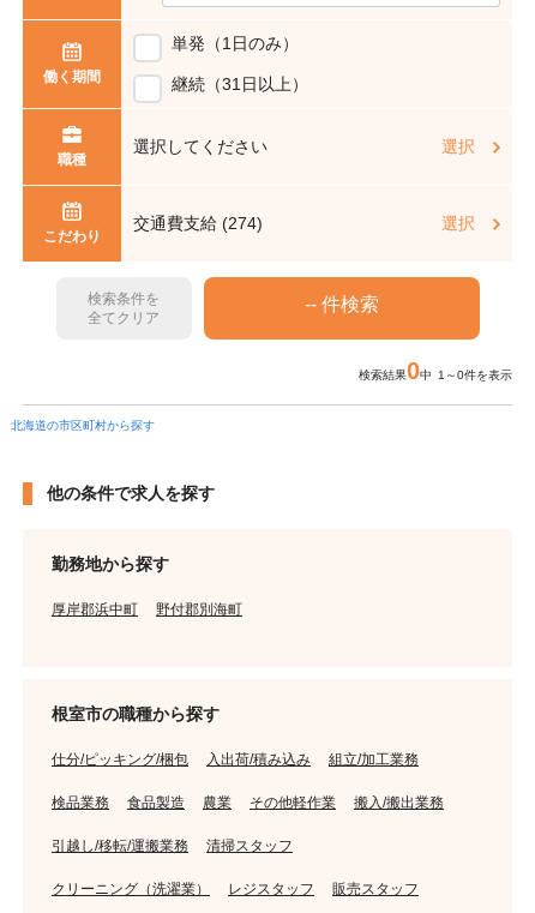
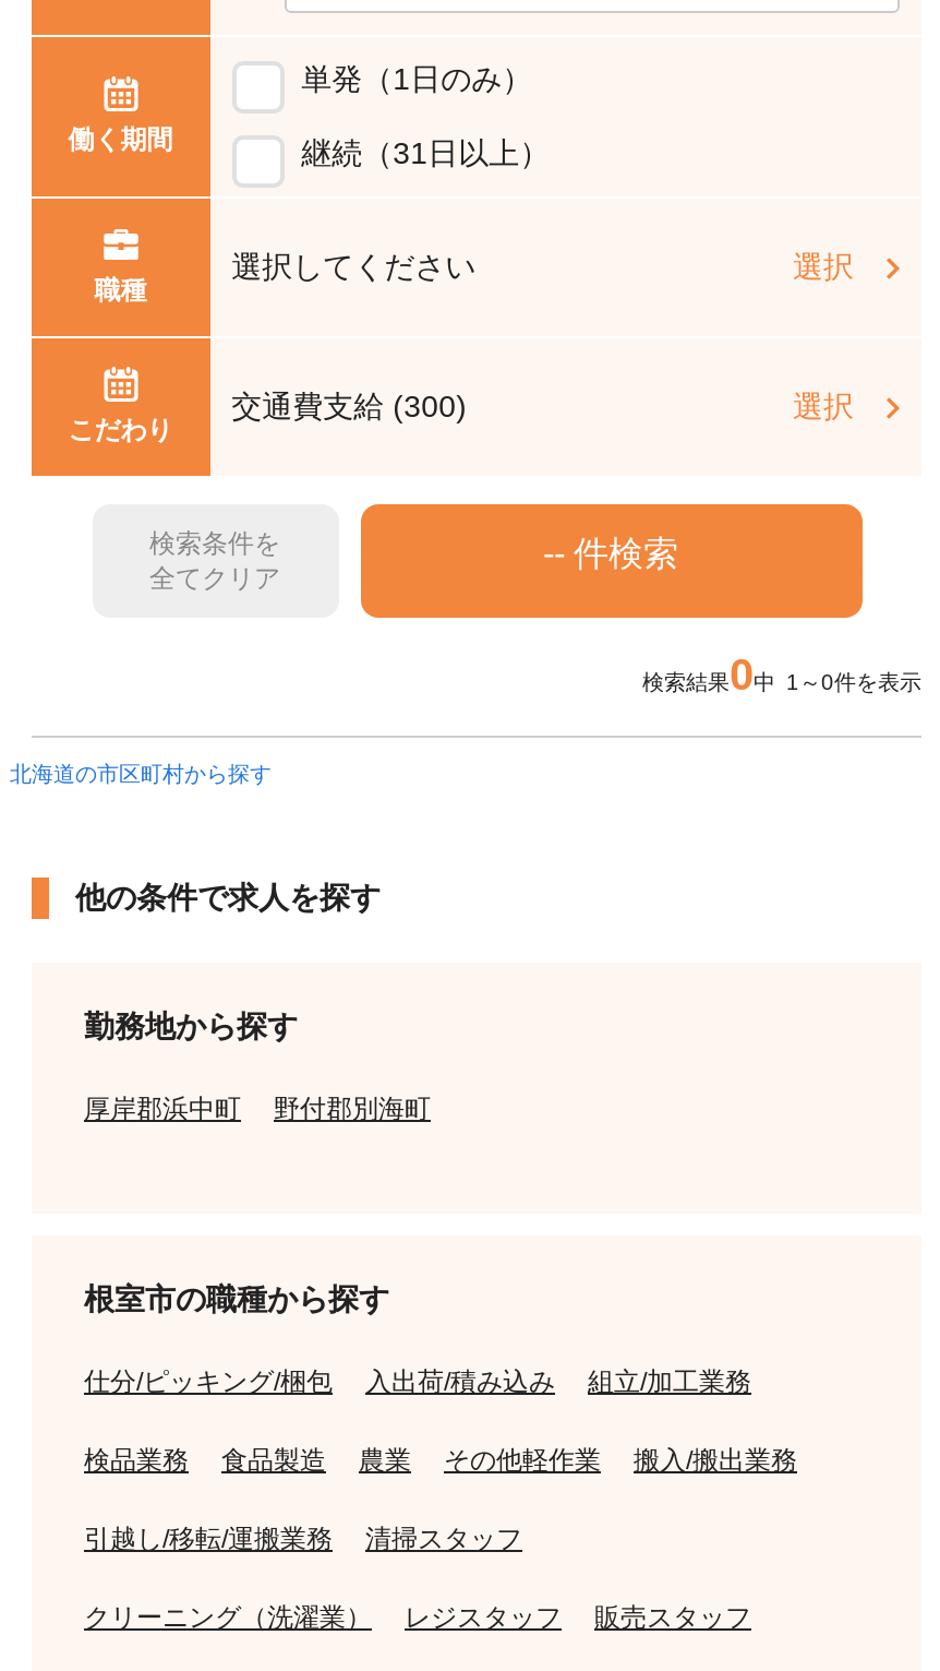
- 交通費支給 (274)
+ 交通費支給 (300)
